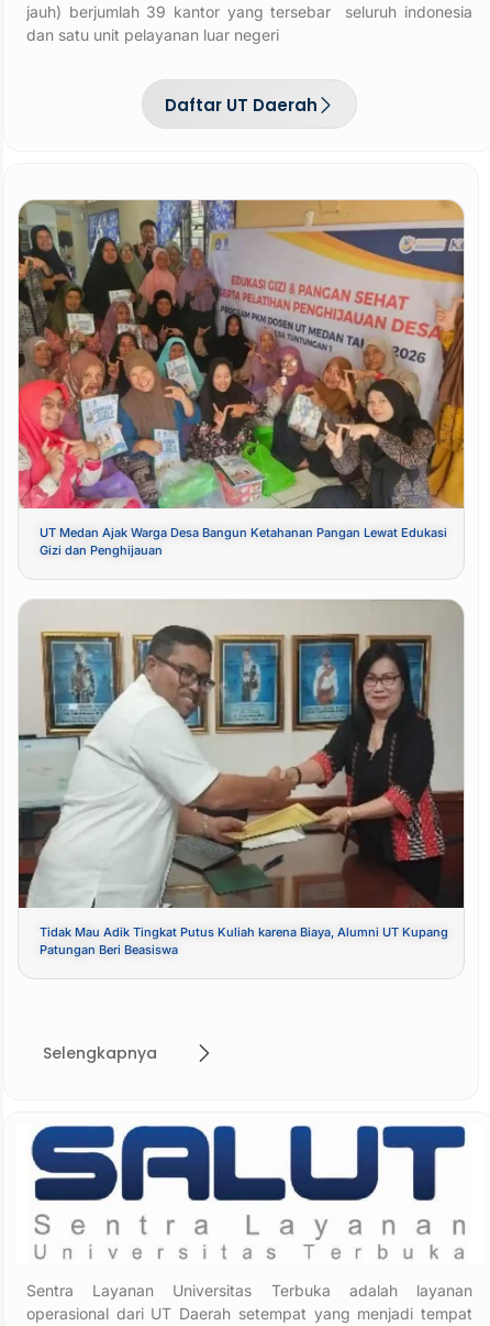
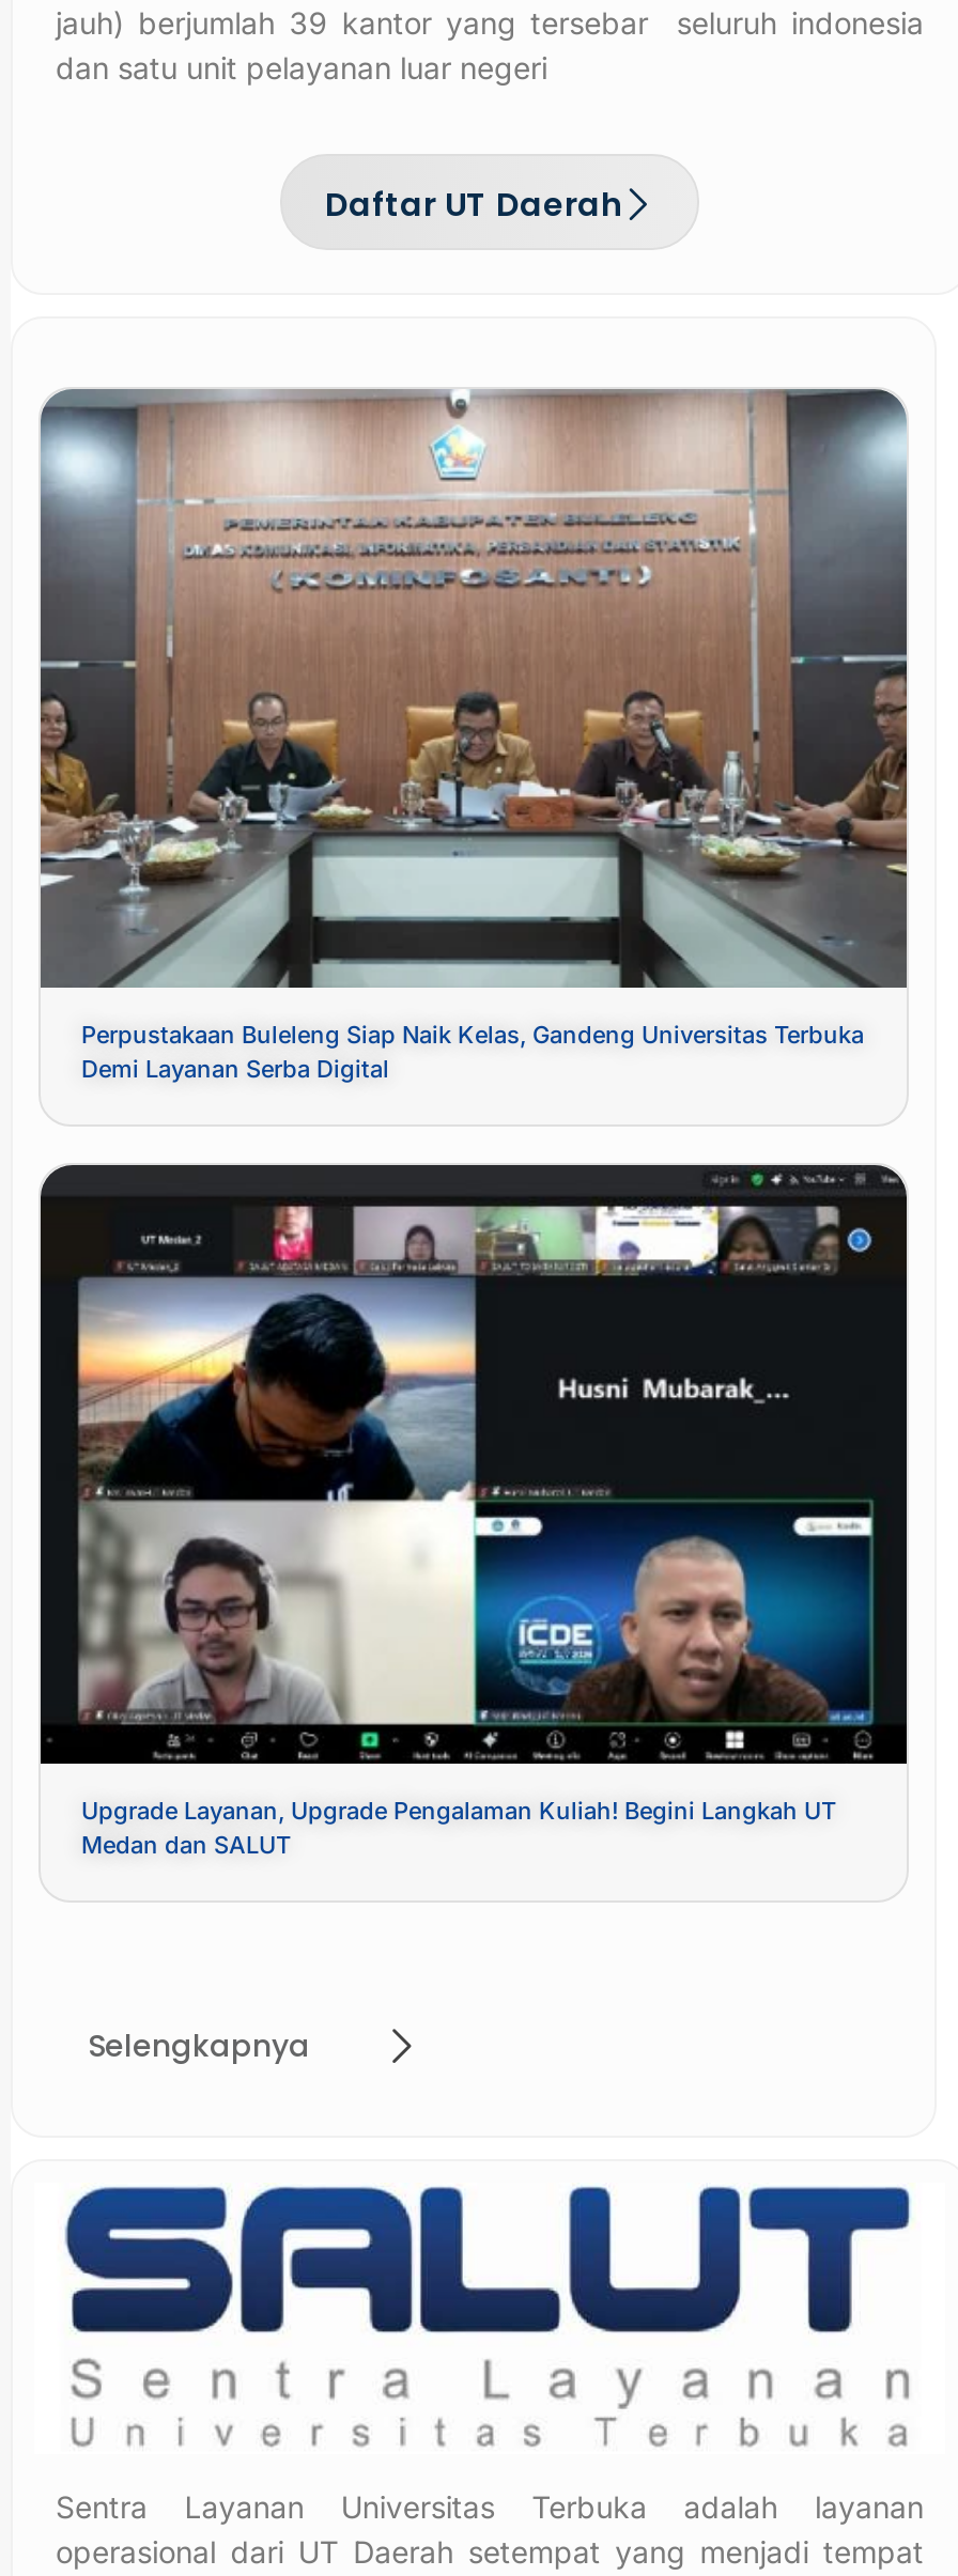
- [image]
- UT Medan Ajak Warga Desa Bangun Ketahanan Pangan Lewat Edukasi
- Gizi dan Penghijauan
+ [image]
+ Perpustakaan Buleleng Siap Naik Kelas, Gandeng Universitas Terbuka
+ Demi Layanan Serba Digital

- [image]
- Tidak Mau Adik Tingkat Putus Kuliah karena Biaya, Alumni UT Kupang
- Patungan Beri Beasiswa
+ [image]
+ Upgrade Layanan, Upgrade Pengalaman Kuliah! Begini Langkah UT
+ Medan dan SALUT
